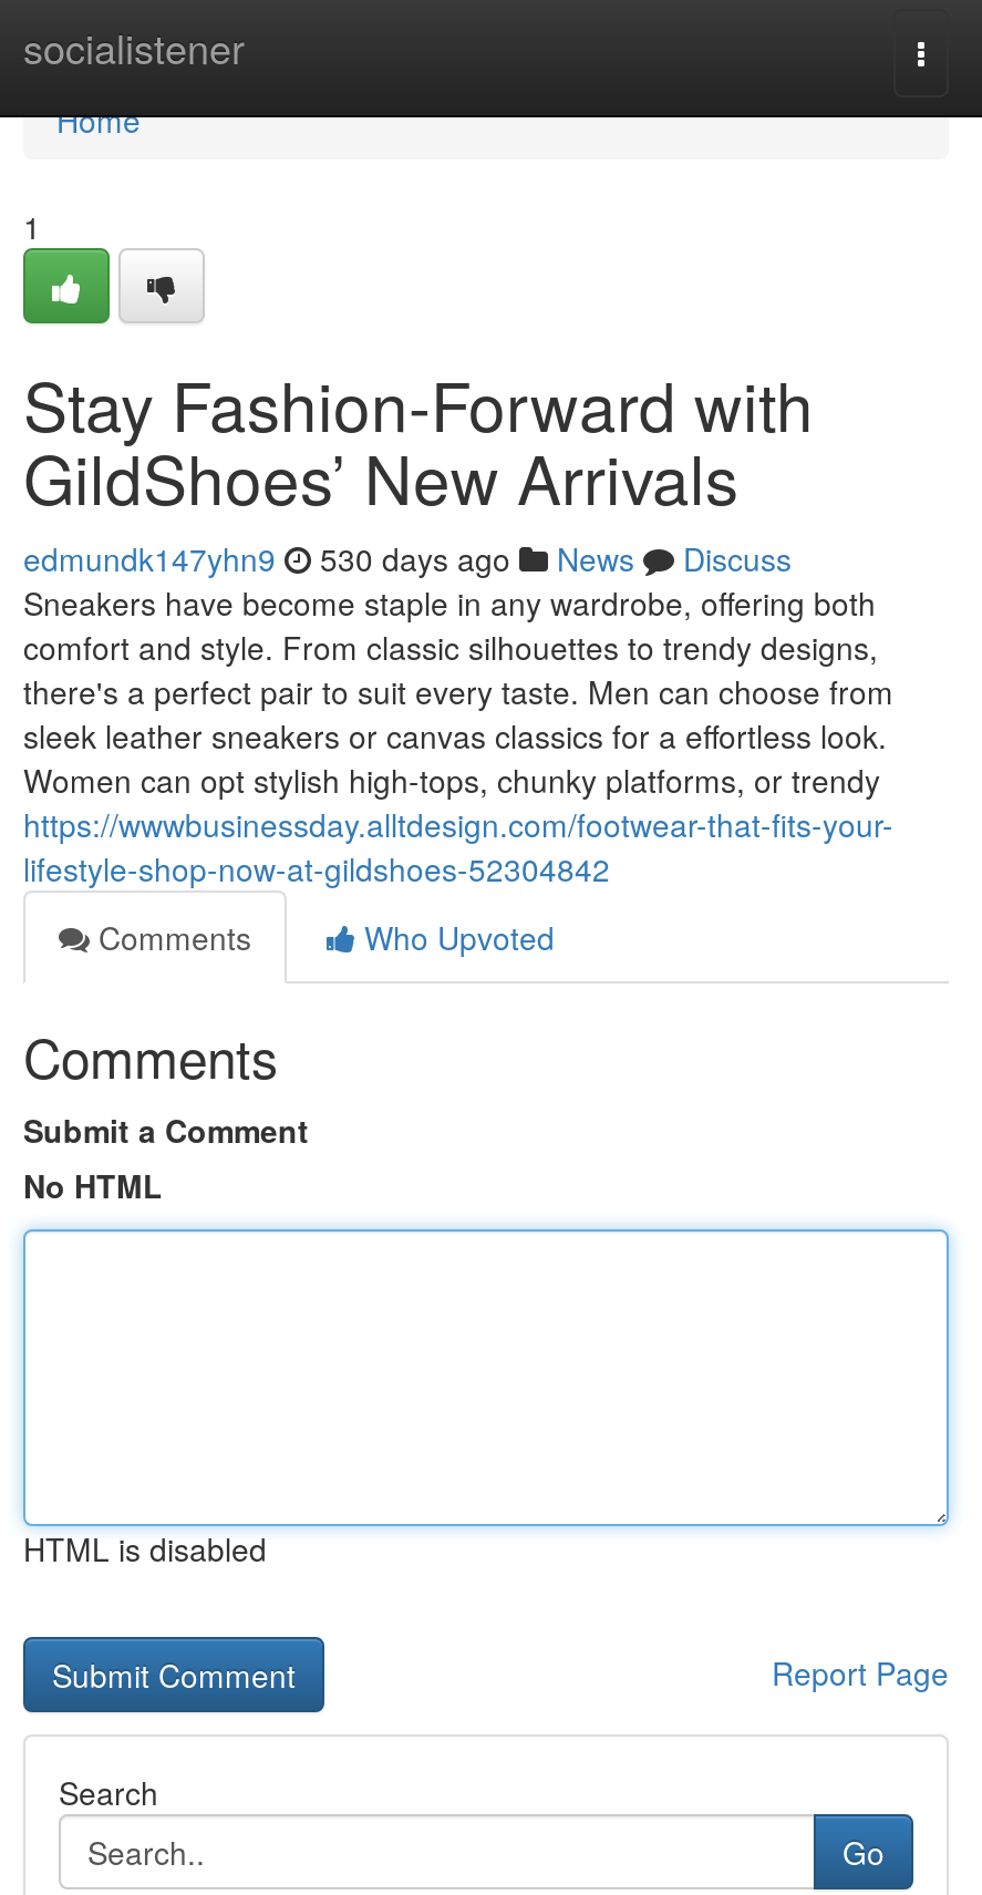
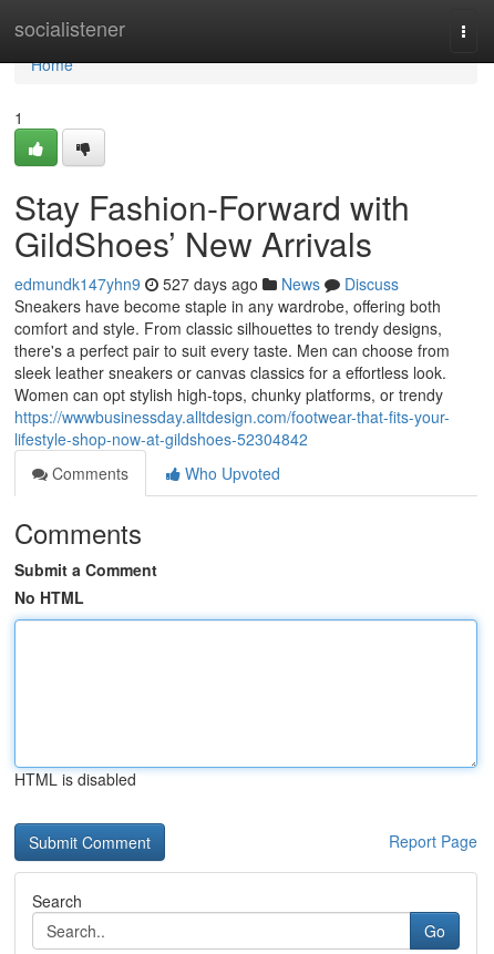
- edmundk147yhn9 530 days ago News Discuss
+ edmundk147yhn9 527 days ago News Discuss
